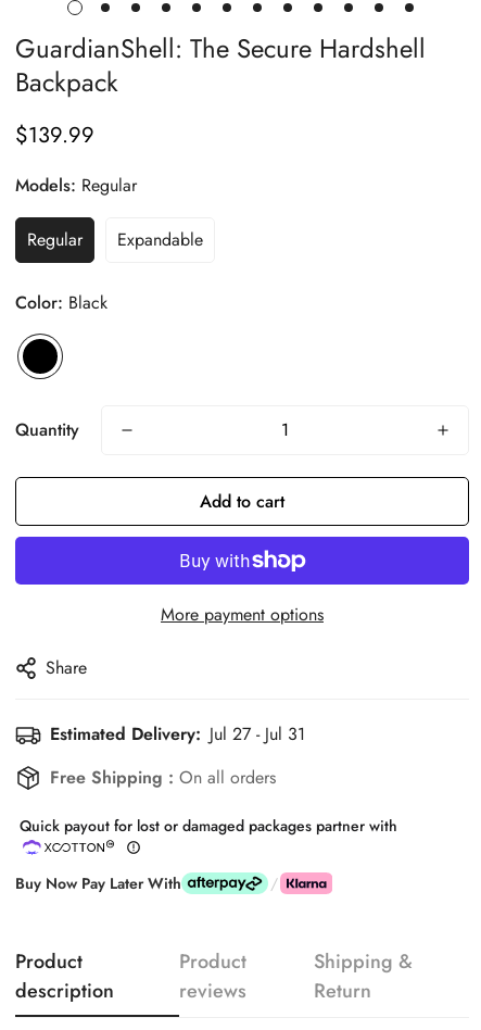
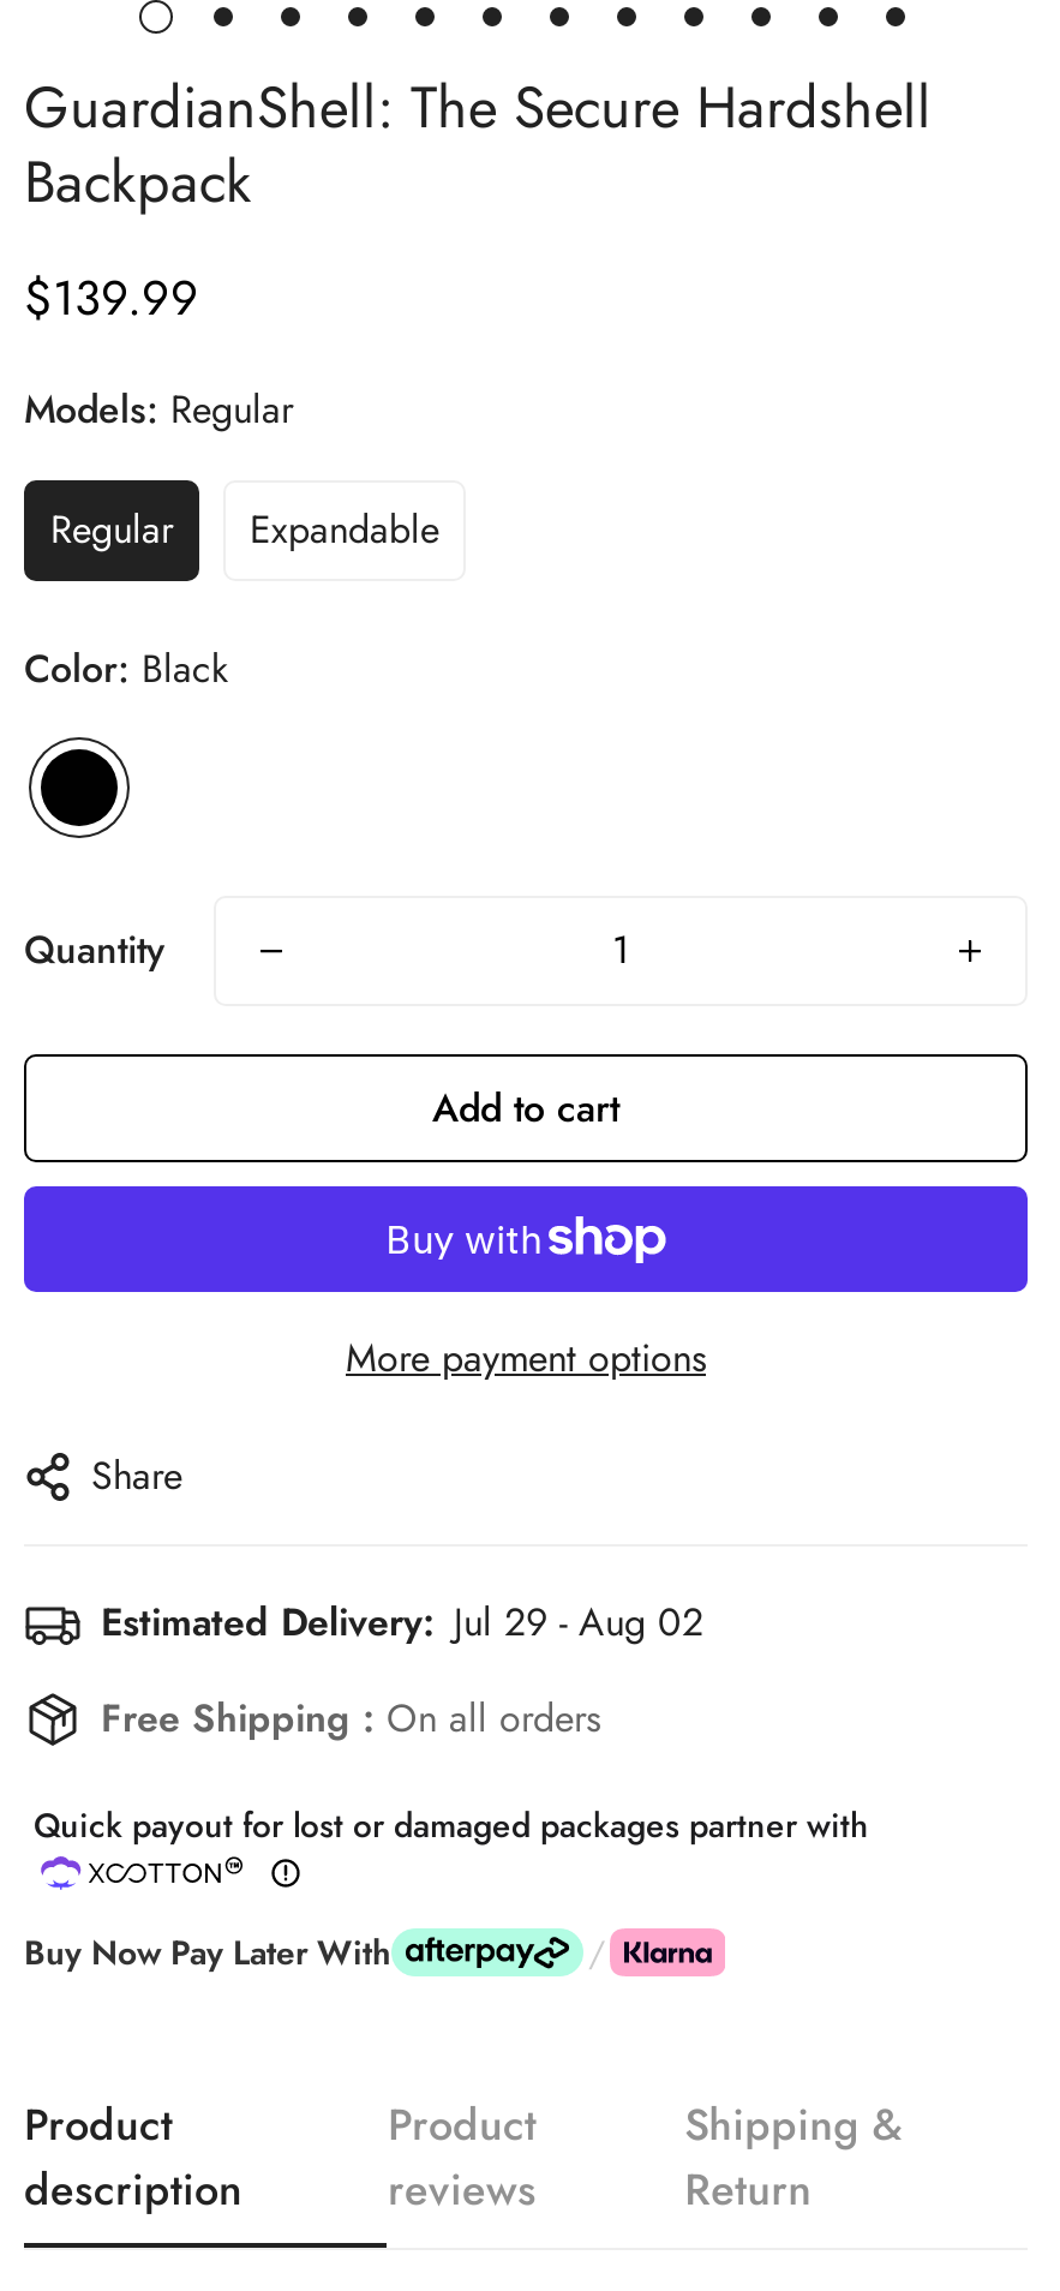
- Estimated Delivery: Jul 27 - Jul 31
+ Estimated Delivery: Jul 29 - Aug 02
